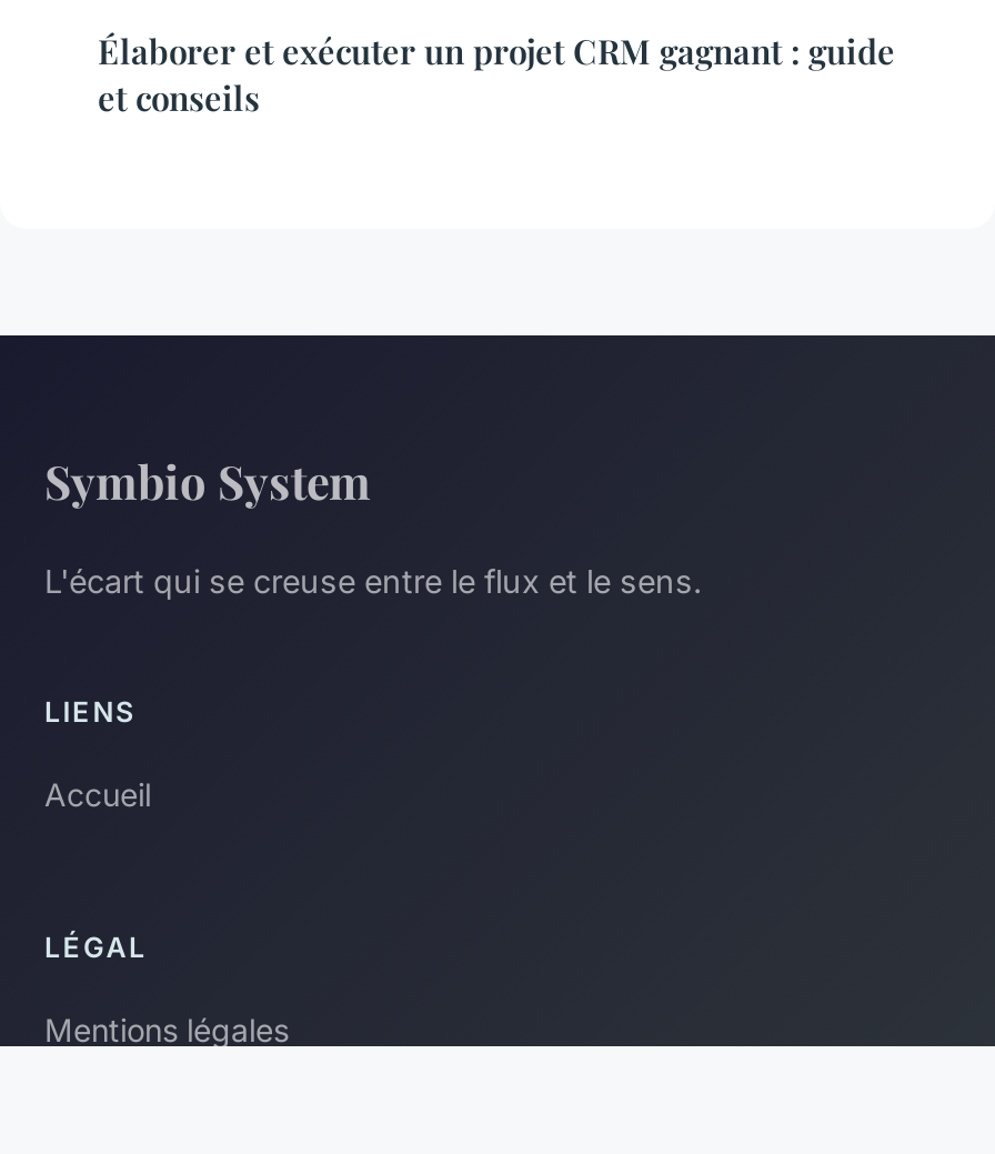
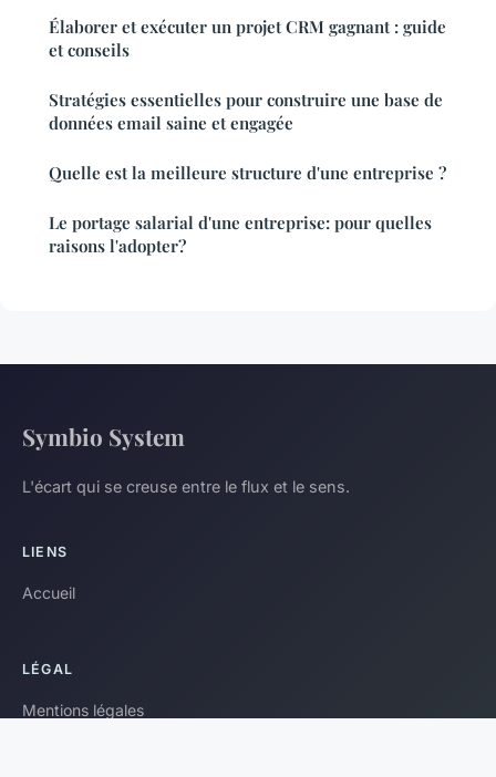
+ Stratégies essentielles pour construire une base de
+ données email saine et engagée
+ Quelle est la meilleure structure d'une entreprise ?
+ Le portage salarial d'une entreprise: pour quelles
+ raisons l'adopter?
